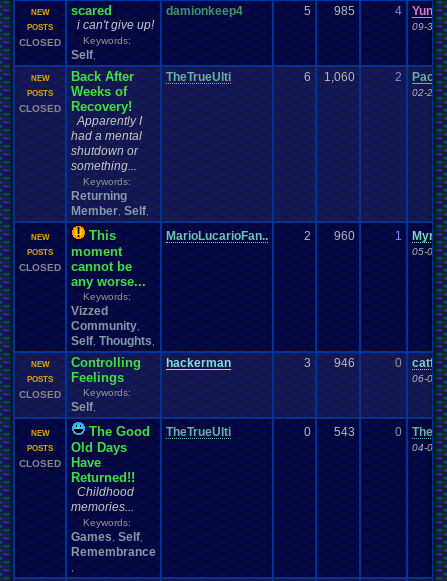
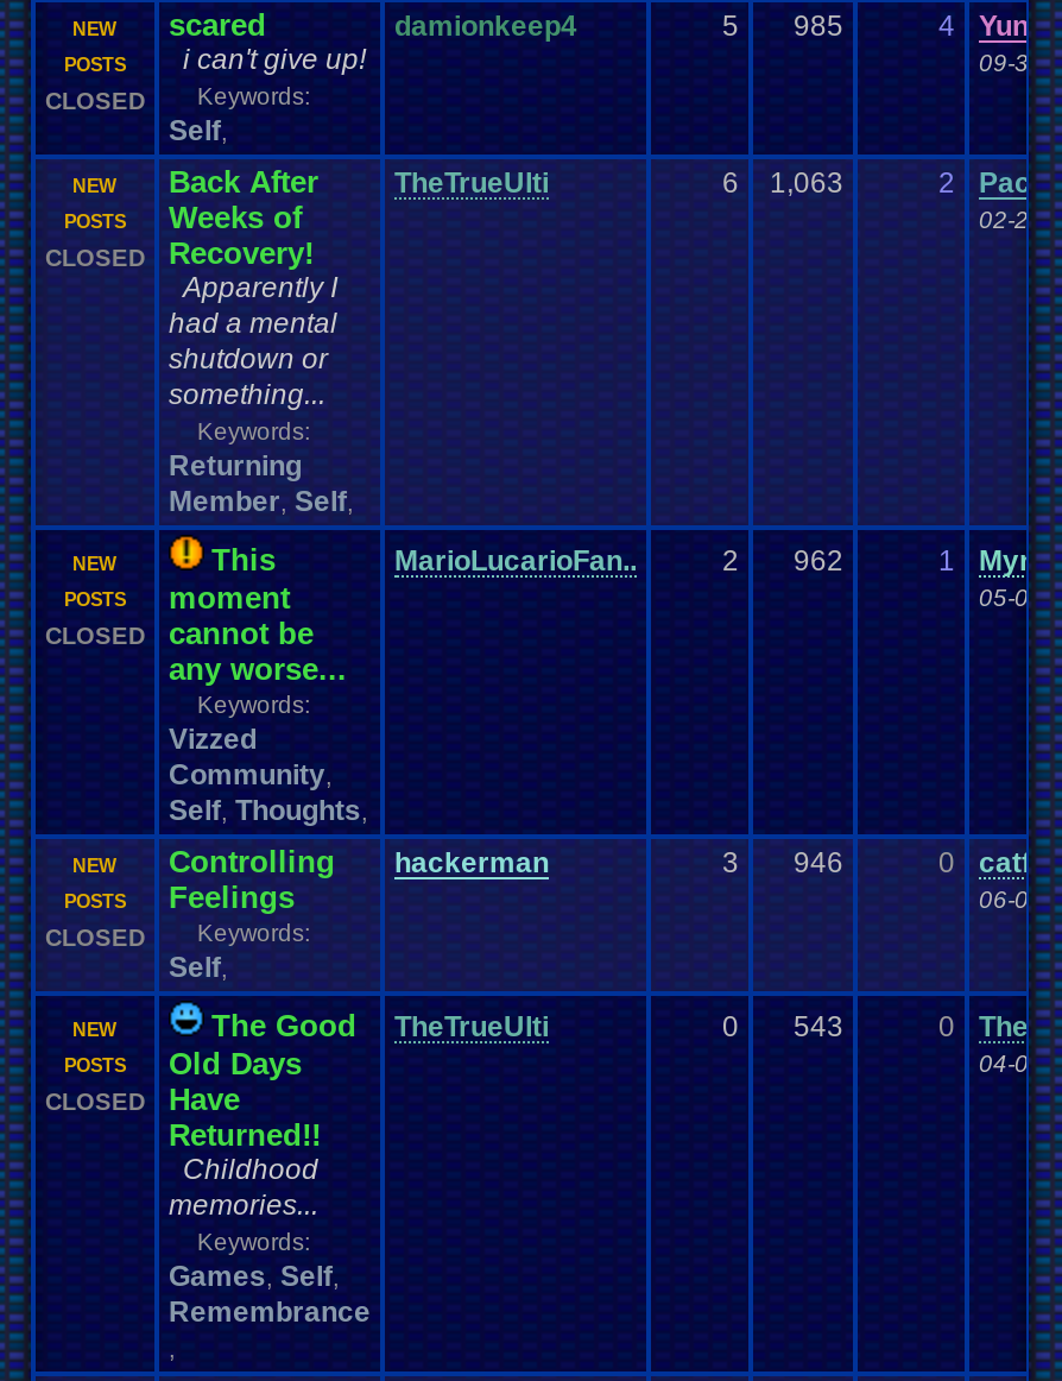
- 6 1,060
+ 6 1,063

- 2 960
+ 2 962
